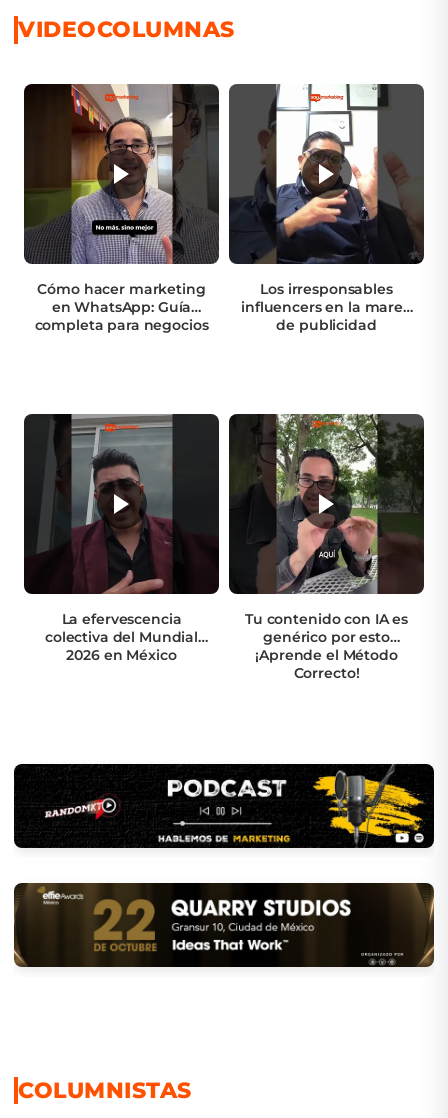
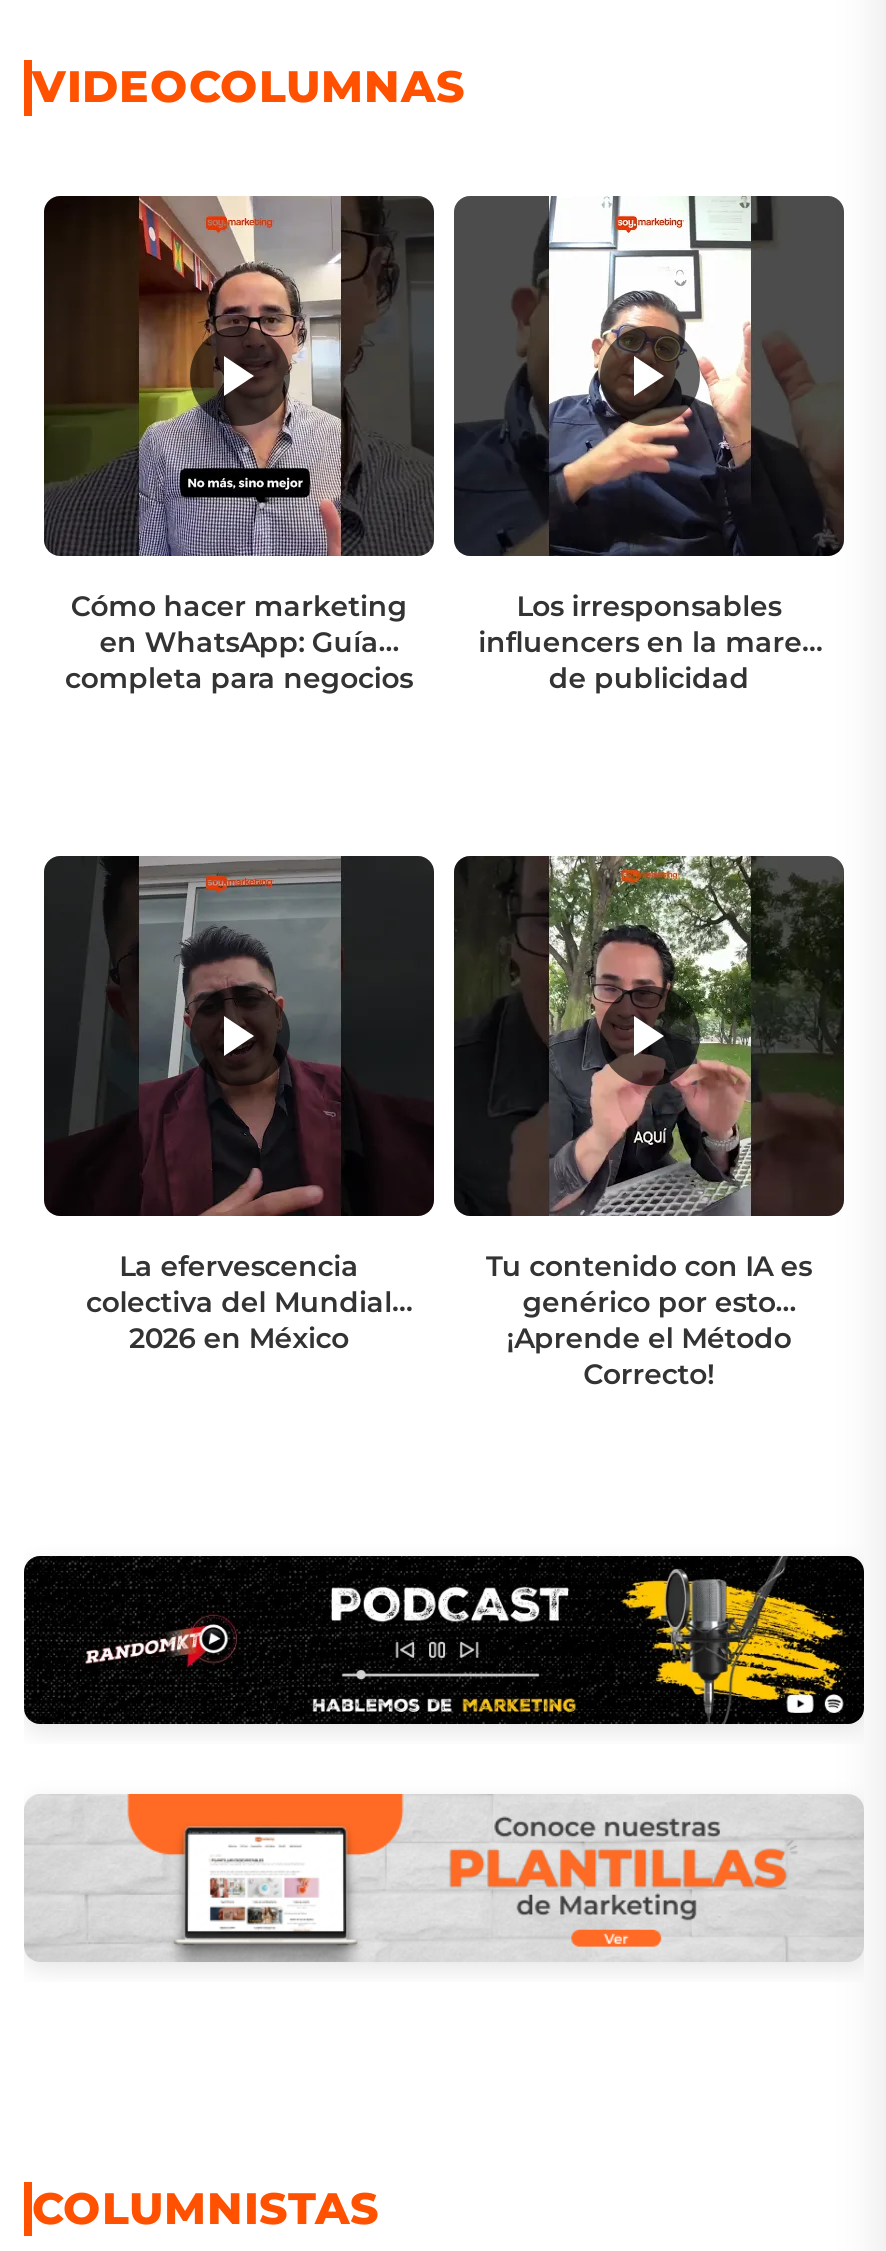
- [image]
+ [image]
